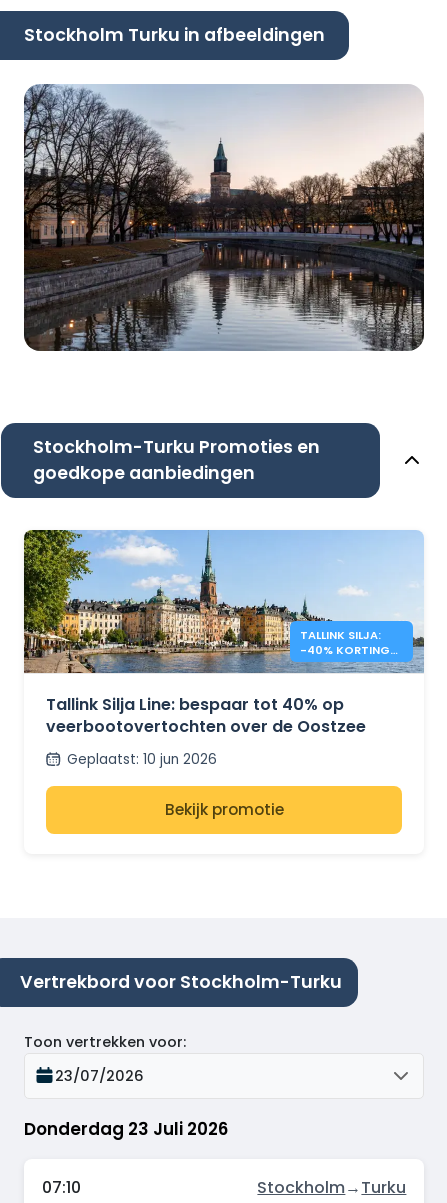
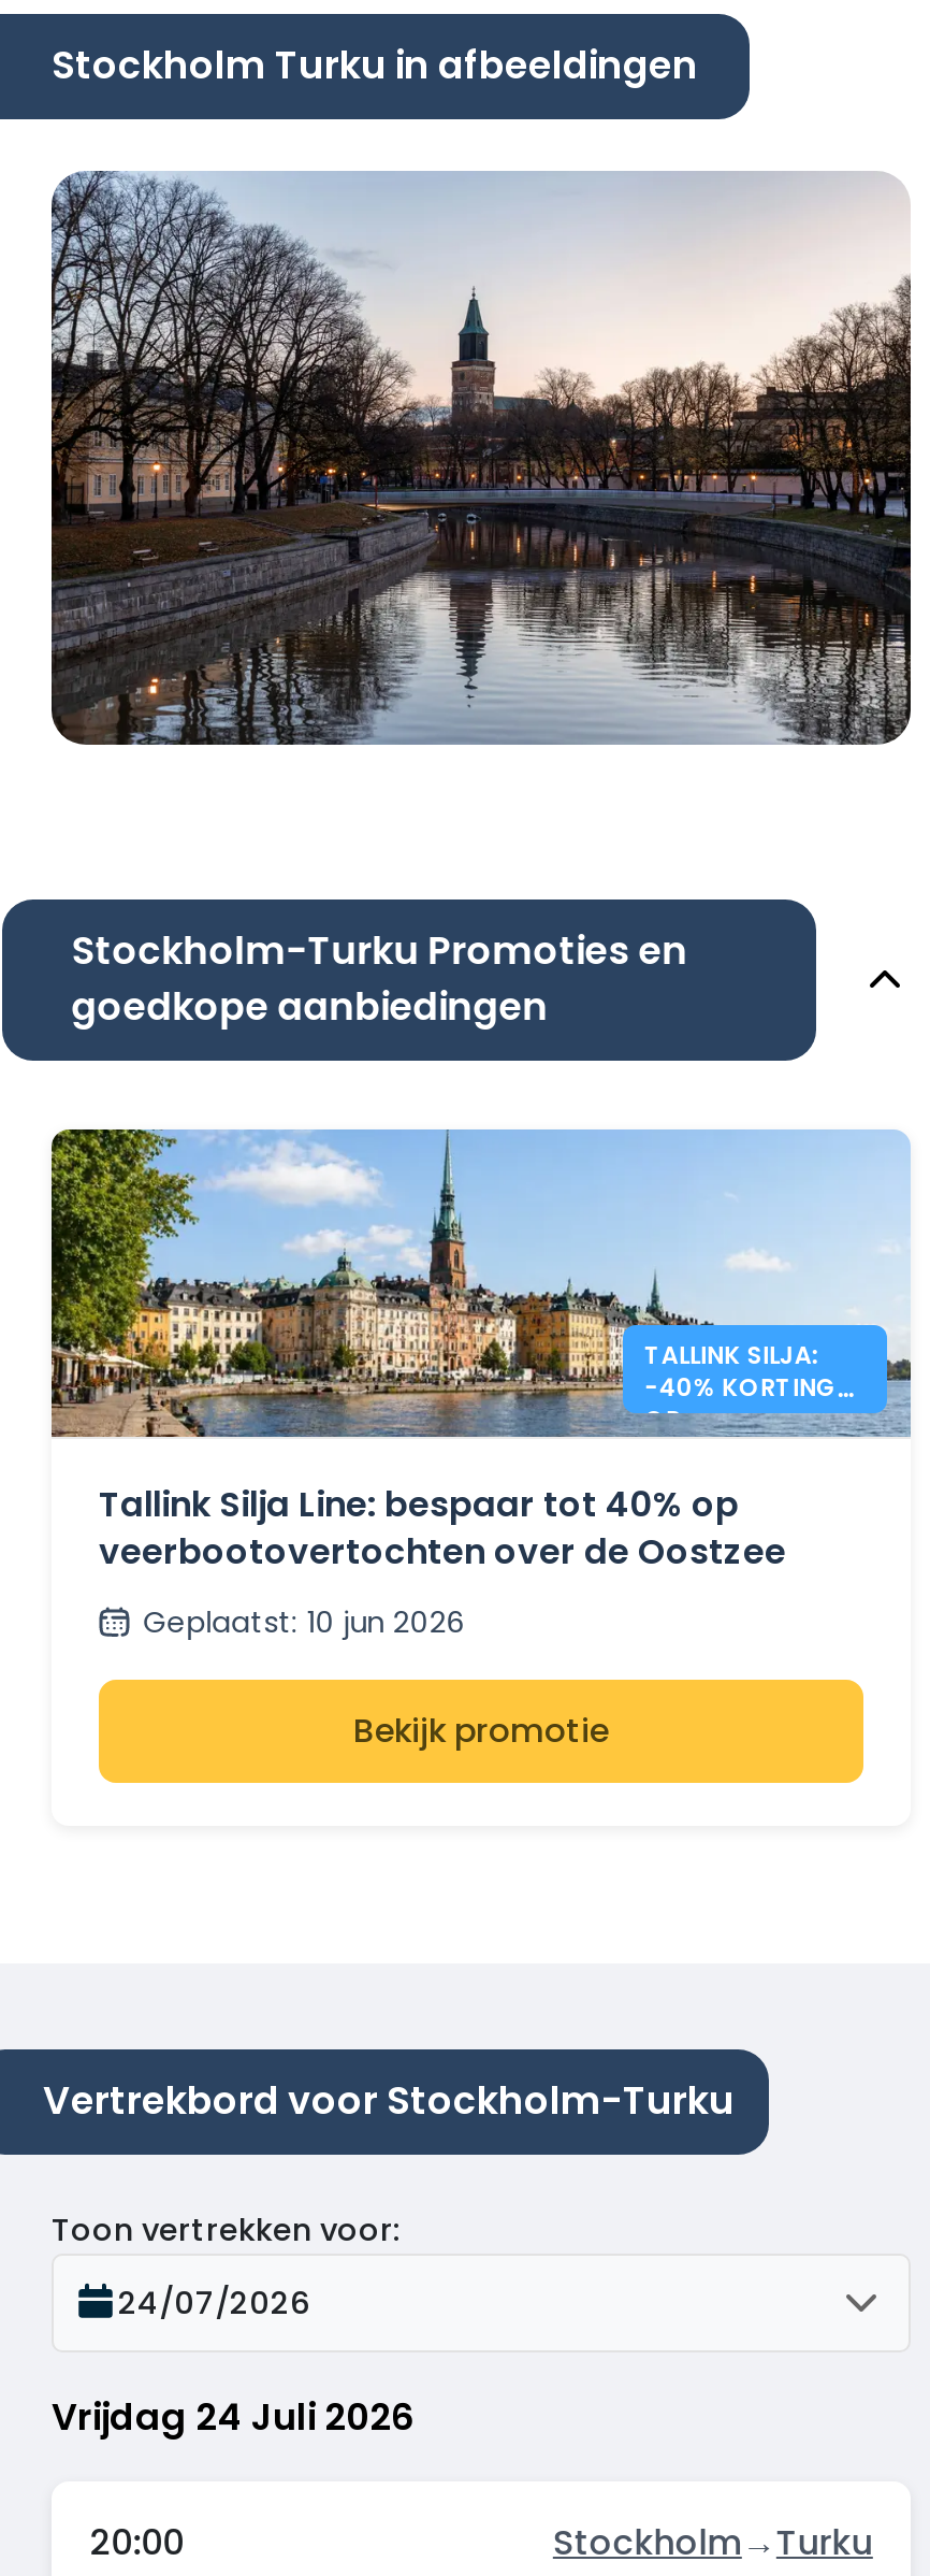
- 23/07/2026
+ 24/07/2026

- Donderdag 23 Juli 2026
+ Vrijdag 24 Juli 2026

- 07:10
+ 20:00
